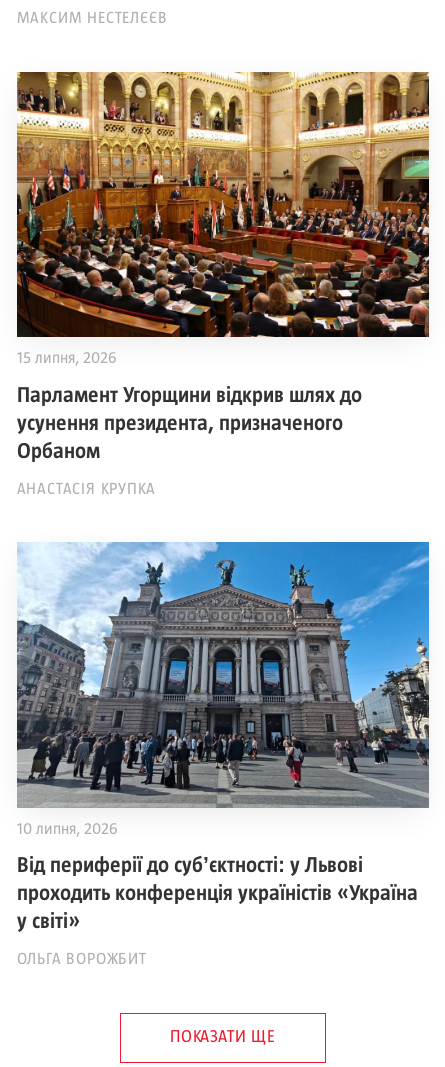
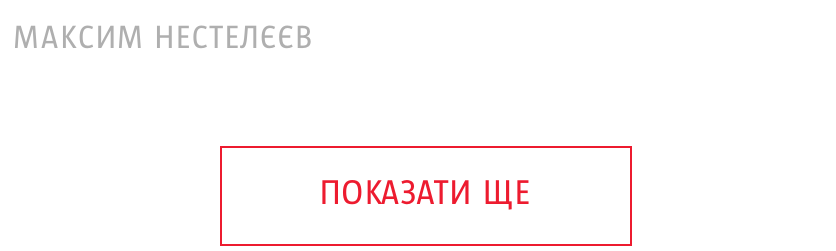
- [image]
- 15 липня, 2026
- Парламент Угорщини відкрив шлях до
- усунення президента, призначеного
- Орбаном
- АНАСТАСІЯ КРУПКА

- [image]
- 10 липня, 2026
- Від периферії до субʼєктності: у Львові
- проходить конференція україністів «Україна
- у світі»
- ОЛЬГА ВОРОЖБИТ
